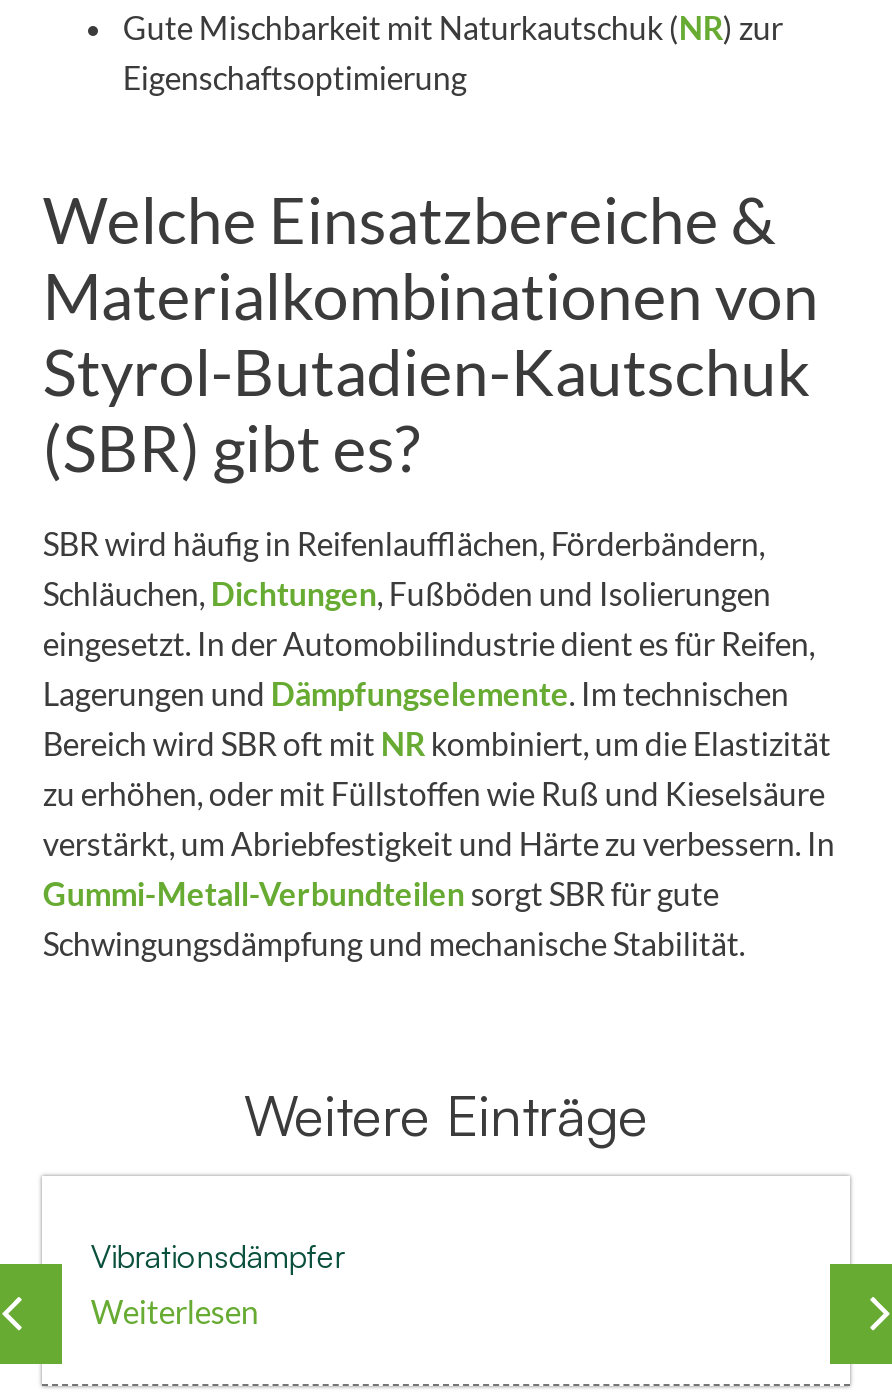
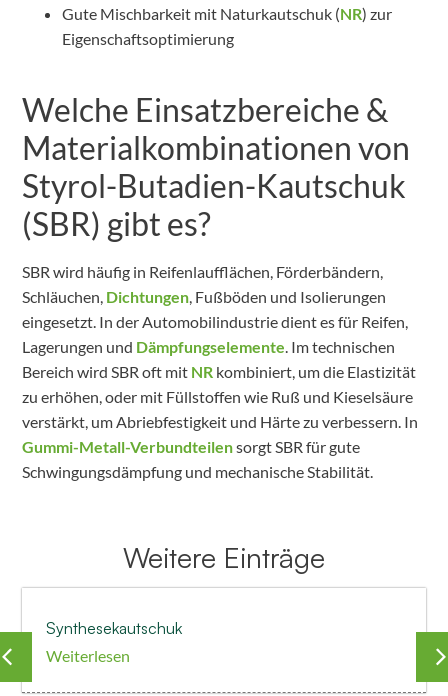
- Vibrationsdämpfer
+ Synthesekautschuk
